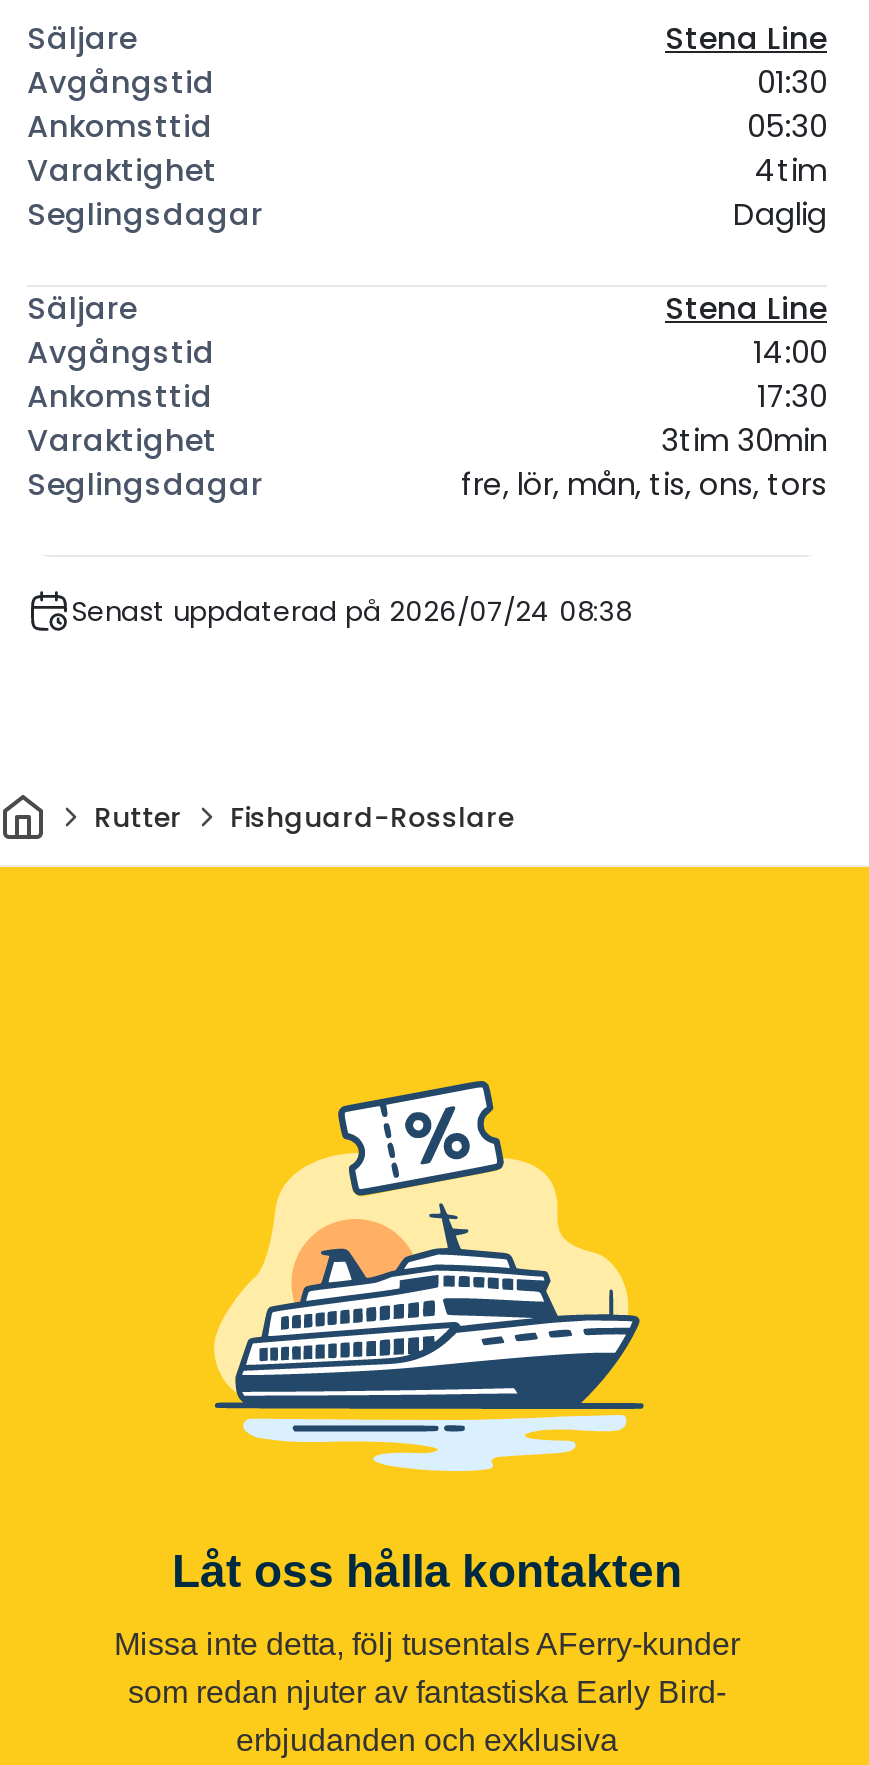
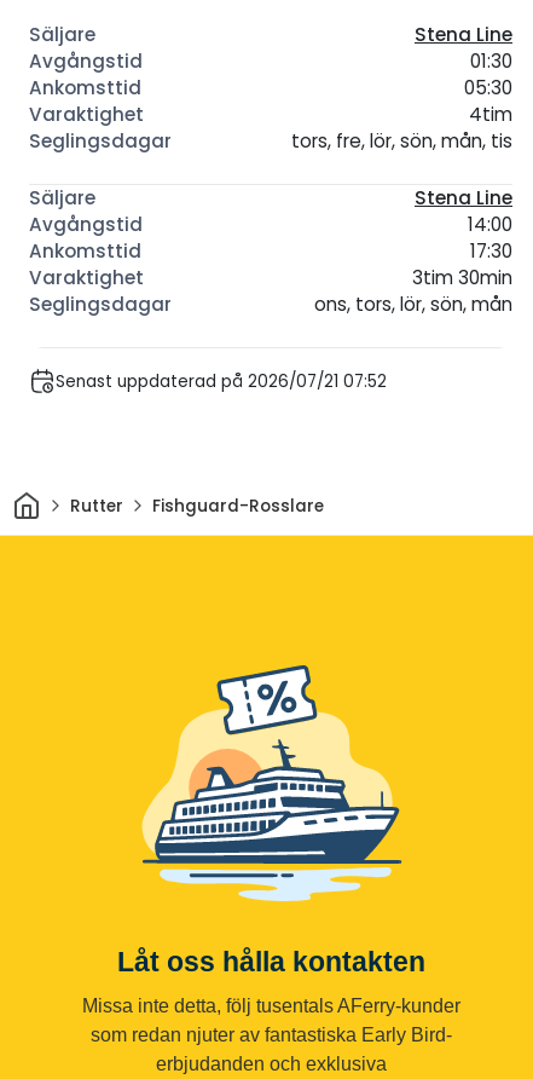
- Daglig
+ tors, fre, lör, sön, mån, tis

- fre, lör, mån, tis, ons, tors
+ ons, tors, lör, sön, mån

- Senast uppdaterad på 2026/07/24 08:38
+ Senast uppdaterad på 2026/07/21 07:52
